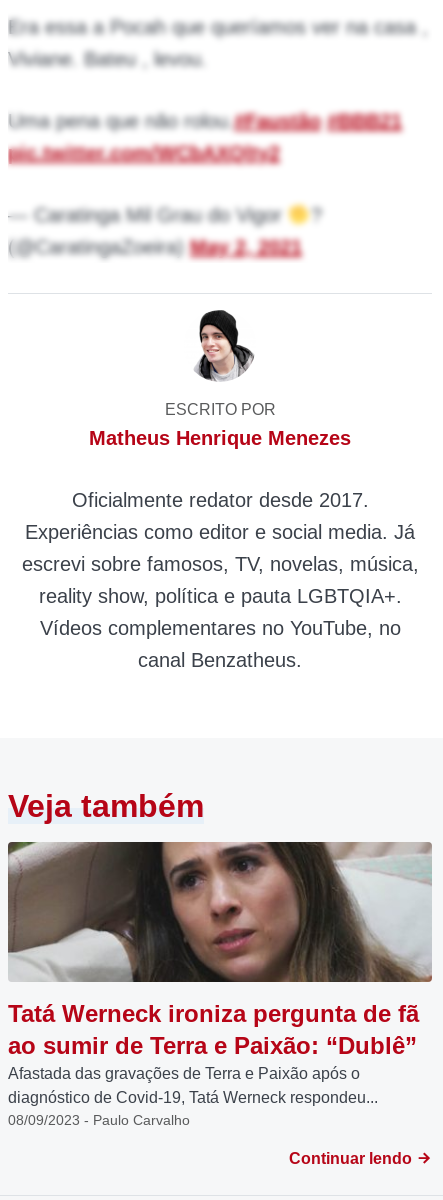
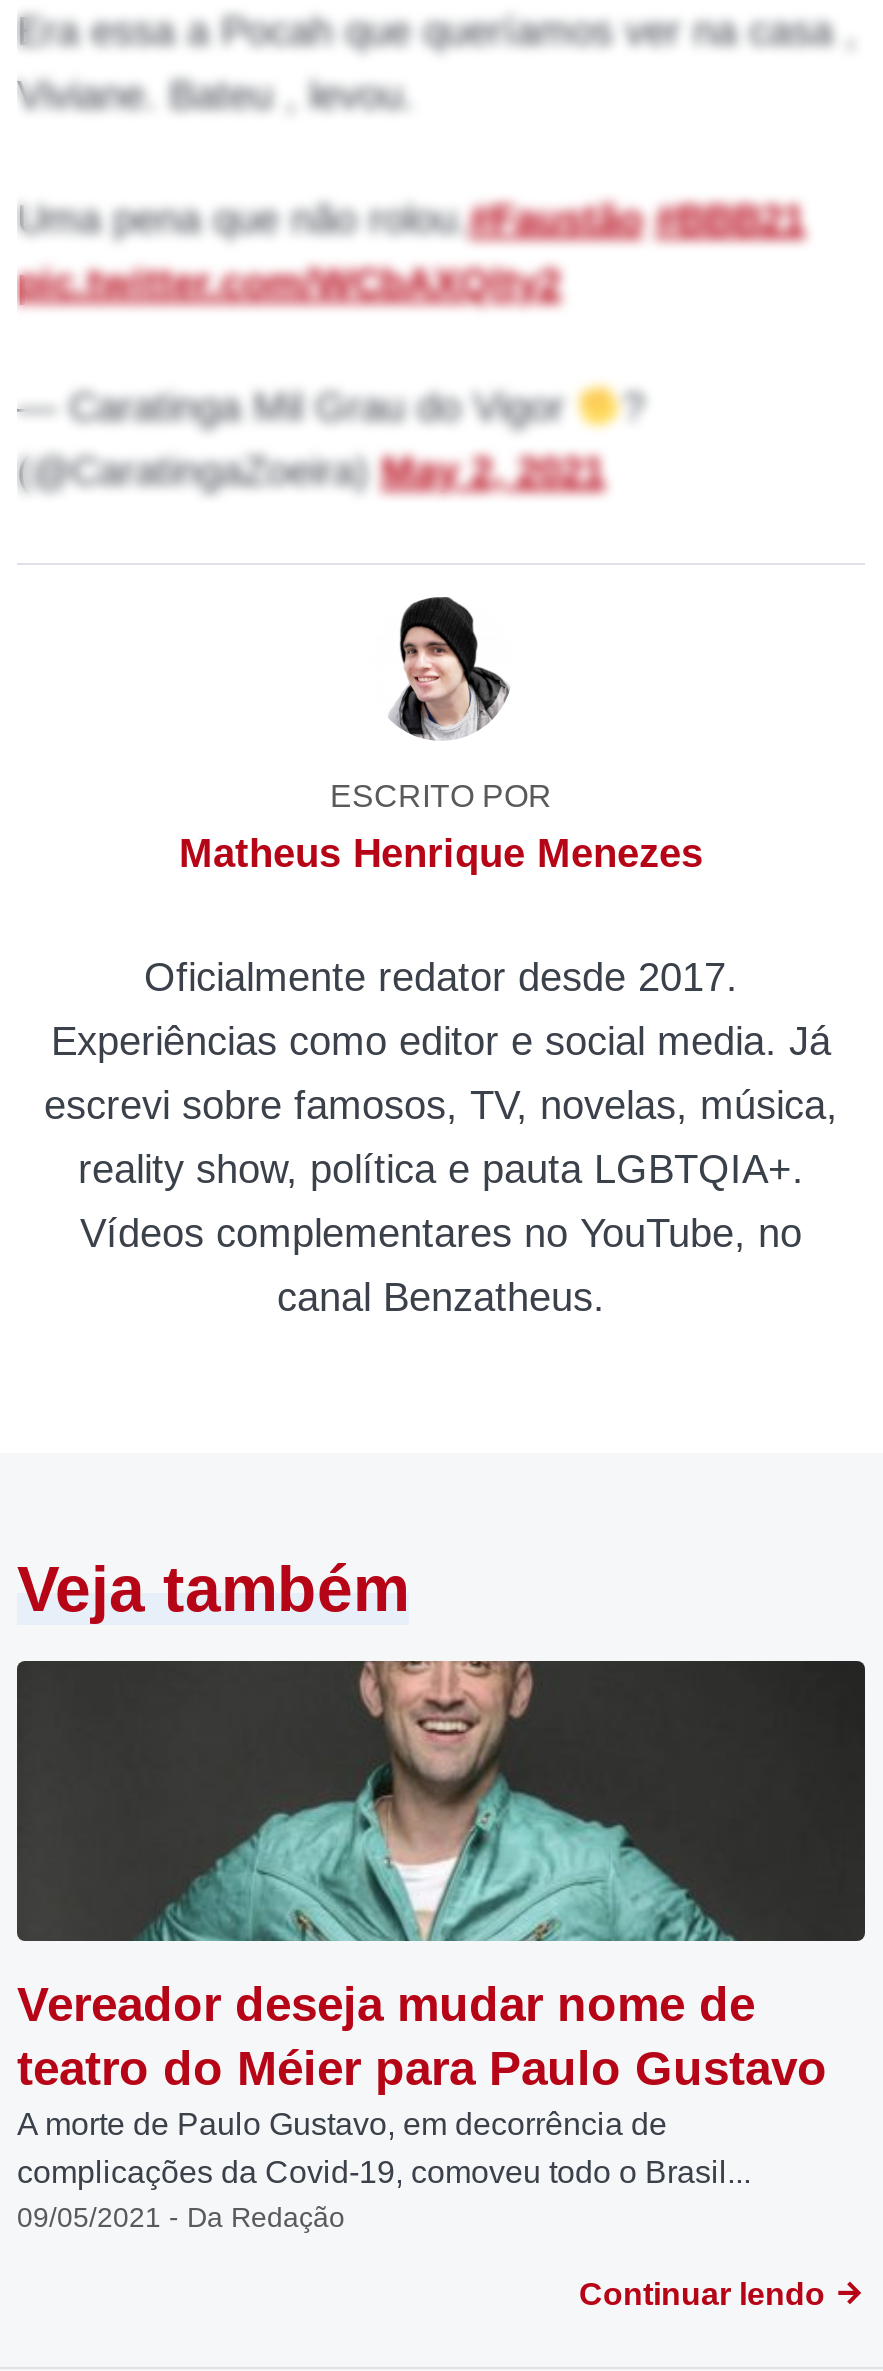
- [image]
- Tatá Werneck ironiza pergunta de fã
- ao sumir de Terra e Paixão: “Dublê”
- Afastada das gravações de Terra e Paixão após o
- diagnóstico de Covid-19, Tatá Werneck respondeu...
- 08/09/2023 - Paulo Carvalho
+ [image]
+ Vereador deseja mudar nome de
+ teatro do Méier para Paulo Gustavo
+ A morte de Paulo Gustavo, em decorrência de
+ complicações da Covid-19, comoveu todo o Brasil...
+ 09/05/2021 - Da Redação
